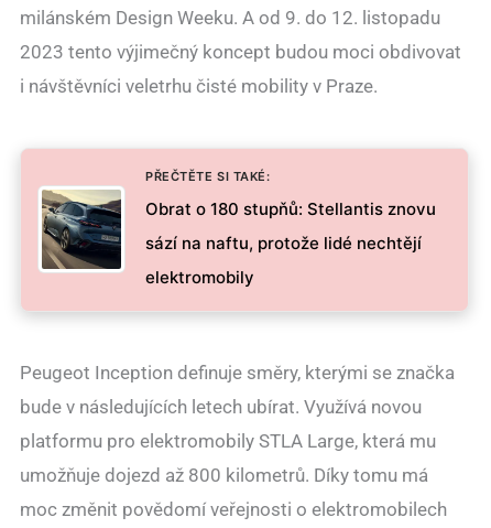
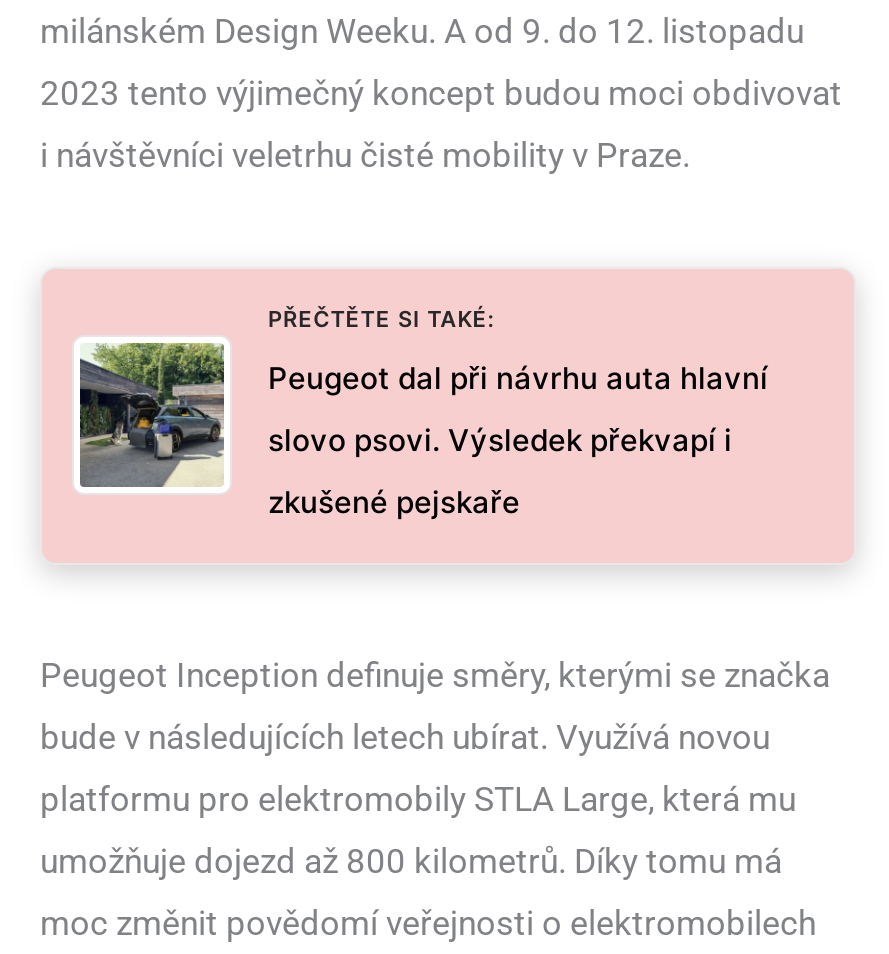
- [image]
- Obrat o 180 stupňů: Stellantis znovu
+ [image]
+ Peugeot dal při návrhu auta hlavní

- sází na naftu, protože lidé nechtějí
+ slovo psovi. Výsledek překvapí i

- elektromobily
+ zkušené pejskaře
